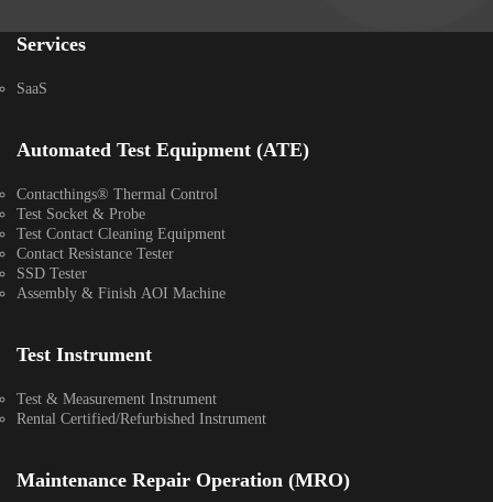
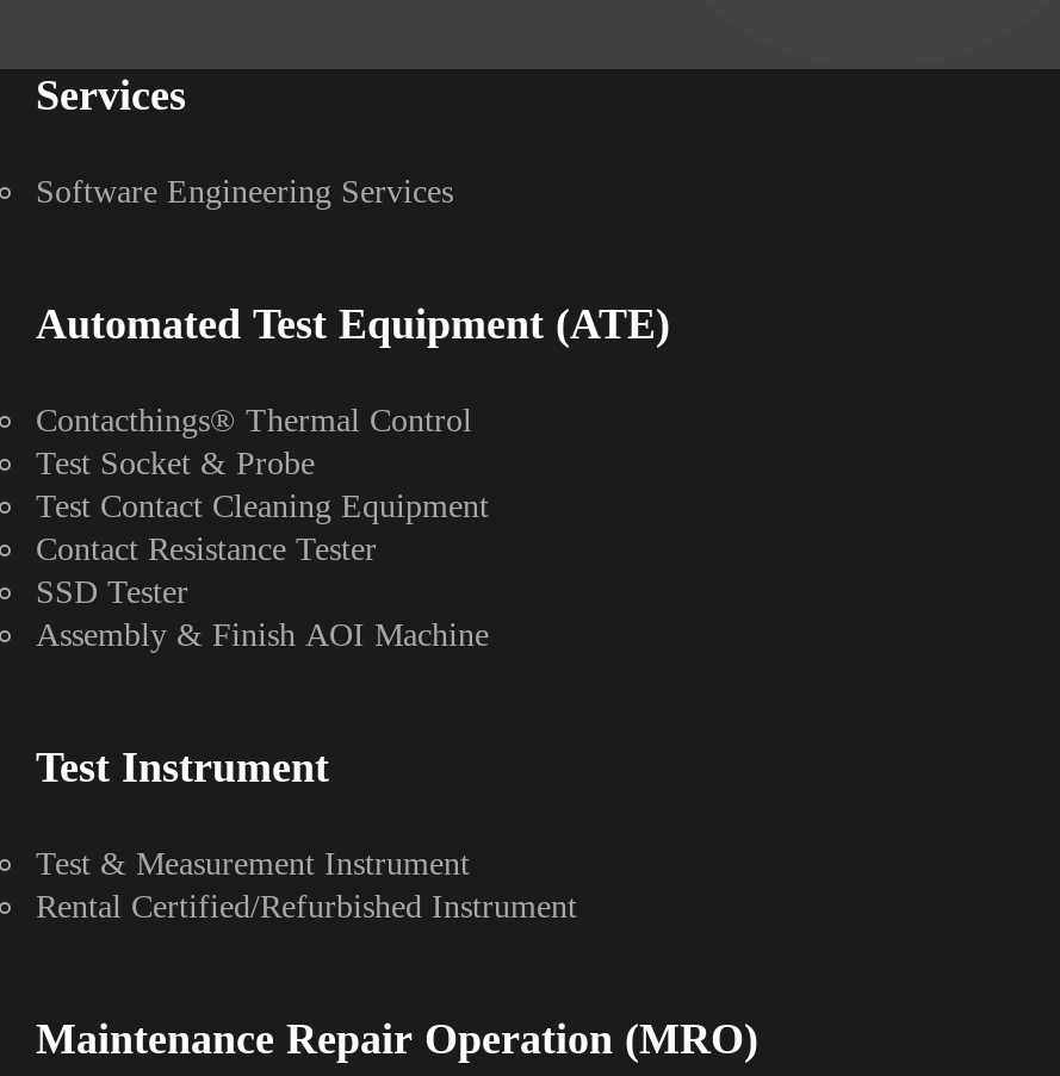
- SaaS
+ Software Engineering Services
